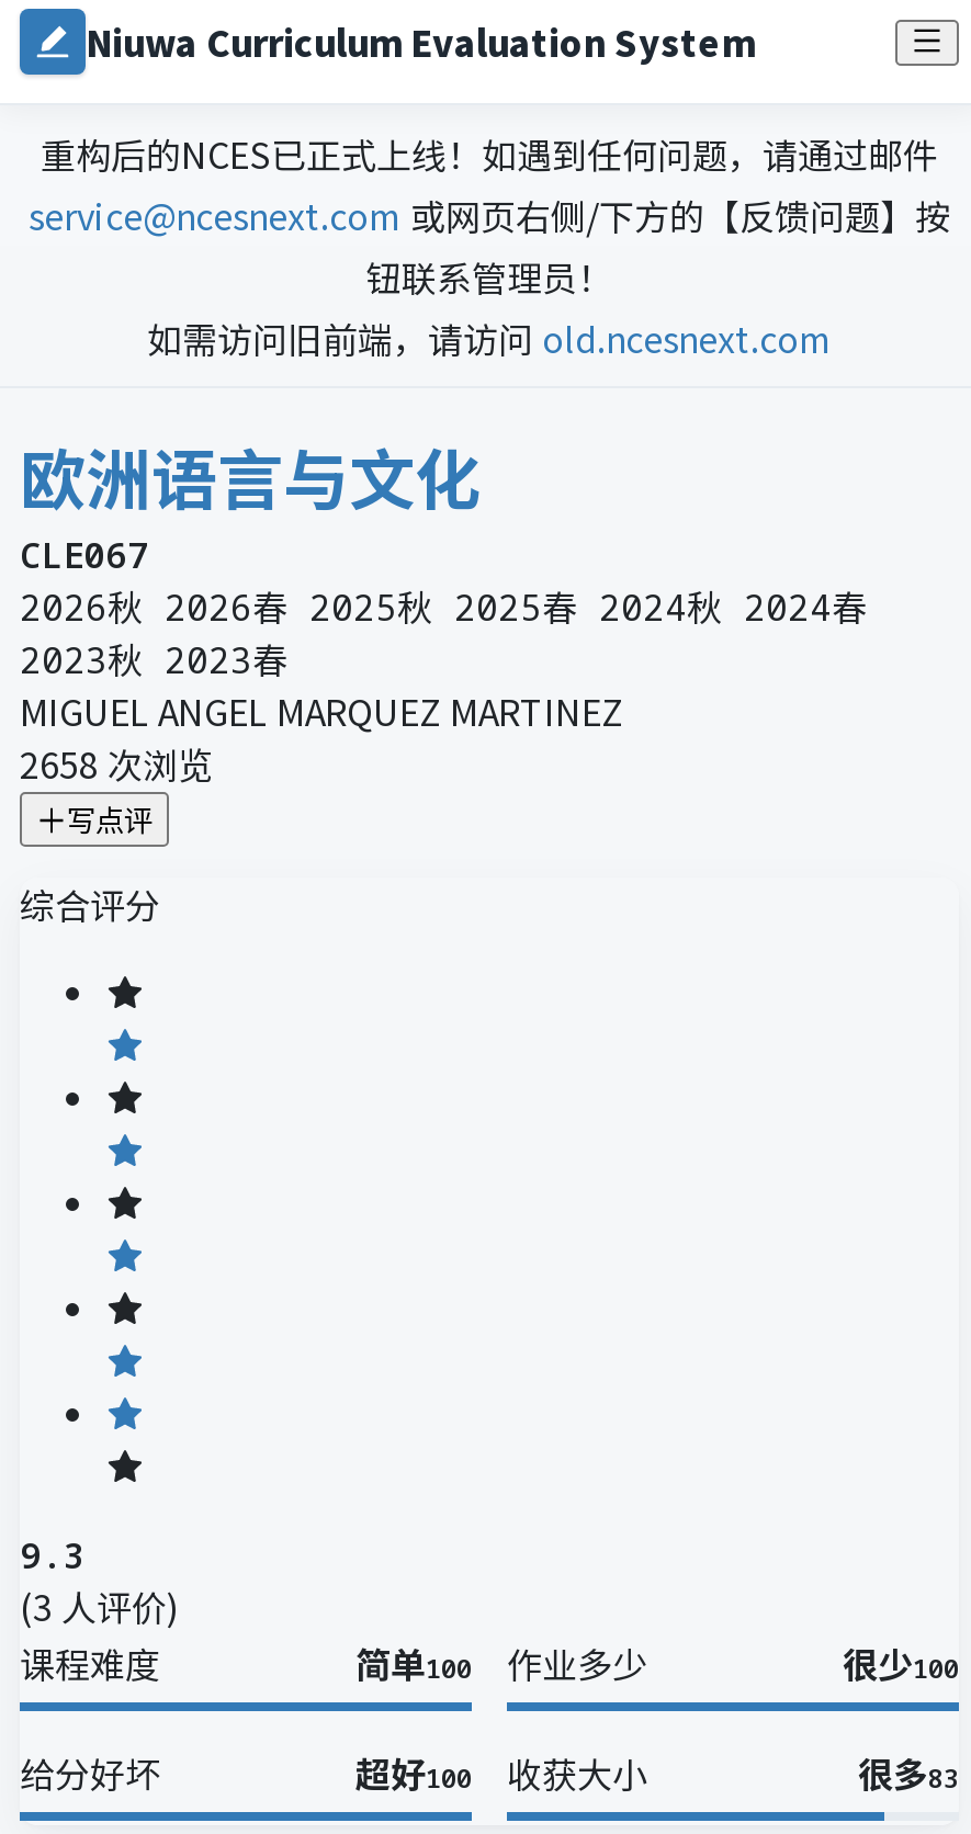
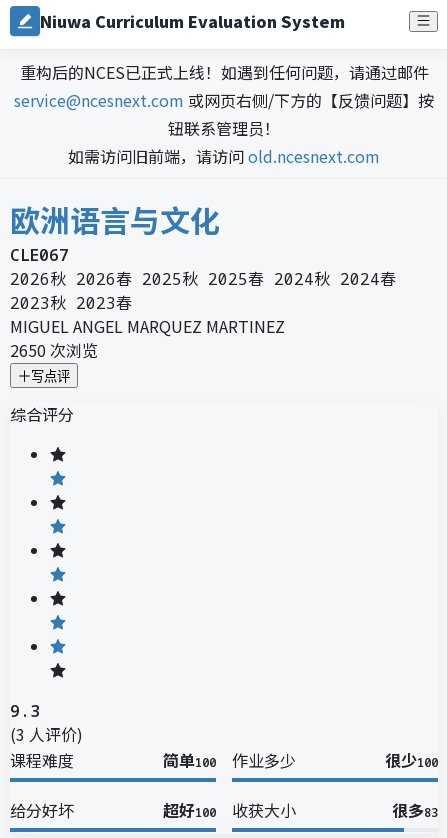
- 2658次浏览
+ 2650次浏览
